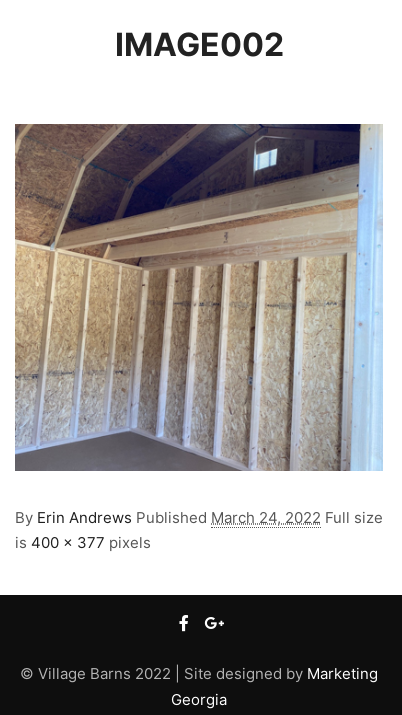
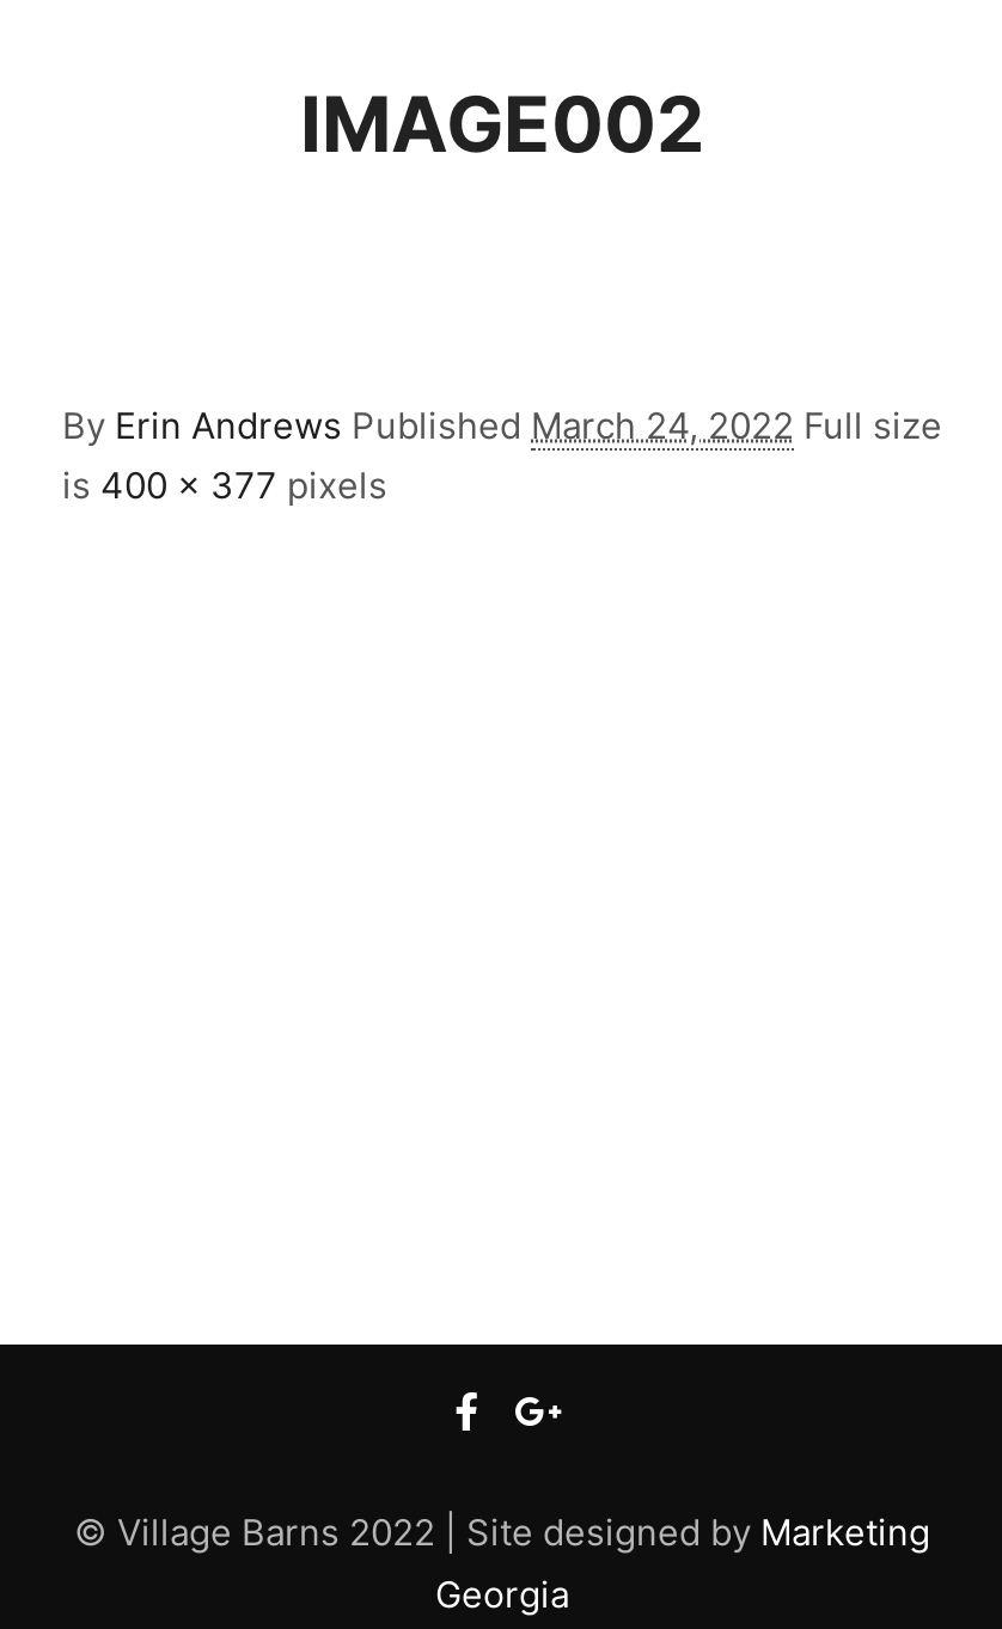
- [image]

moved up: By Erin Andrews Published March 24, 2022 Full size | is 400 × 377 pixels
